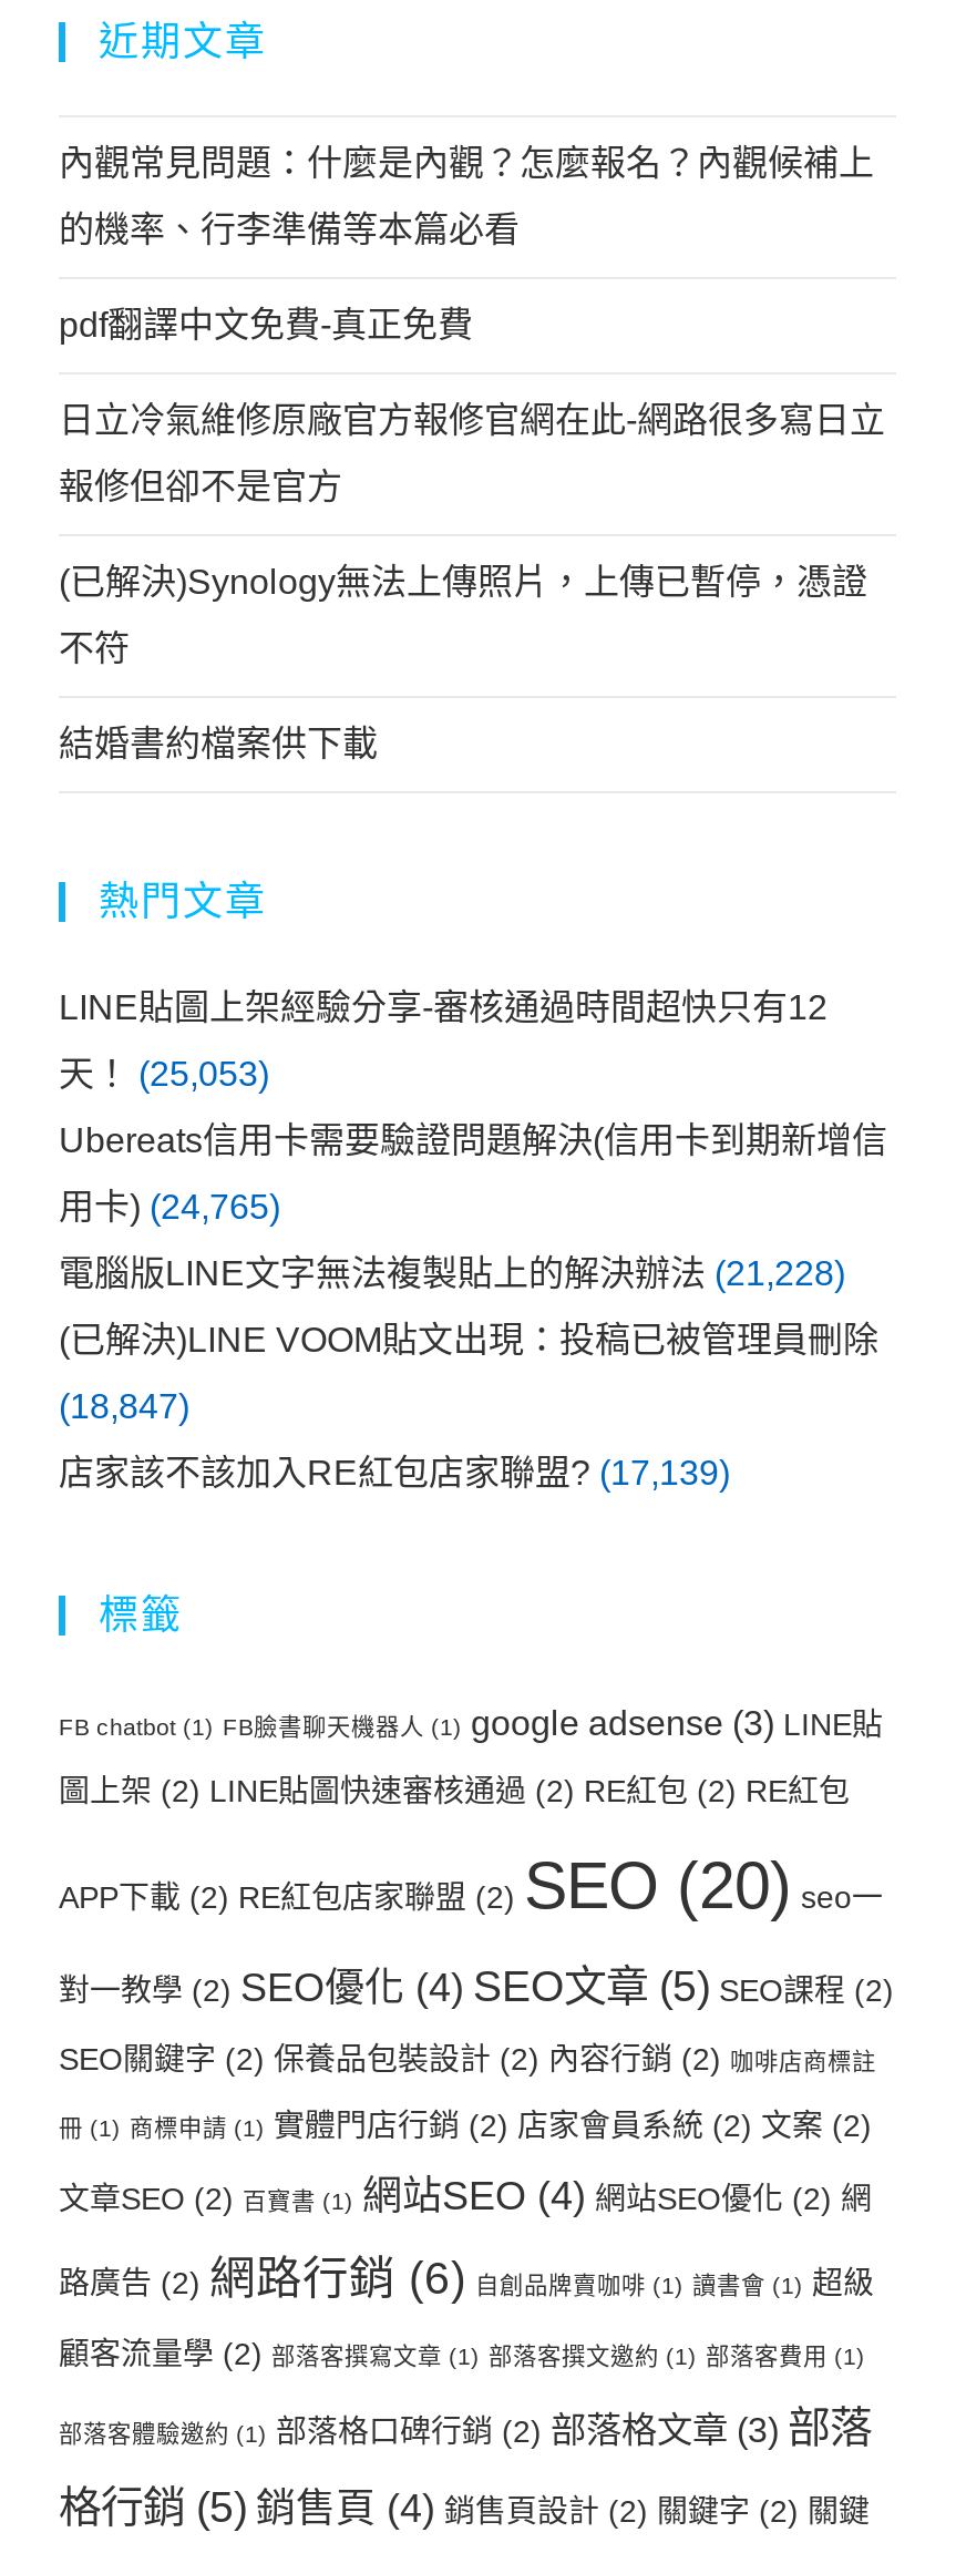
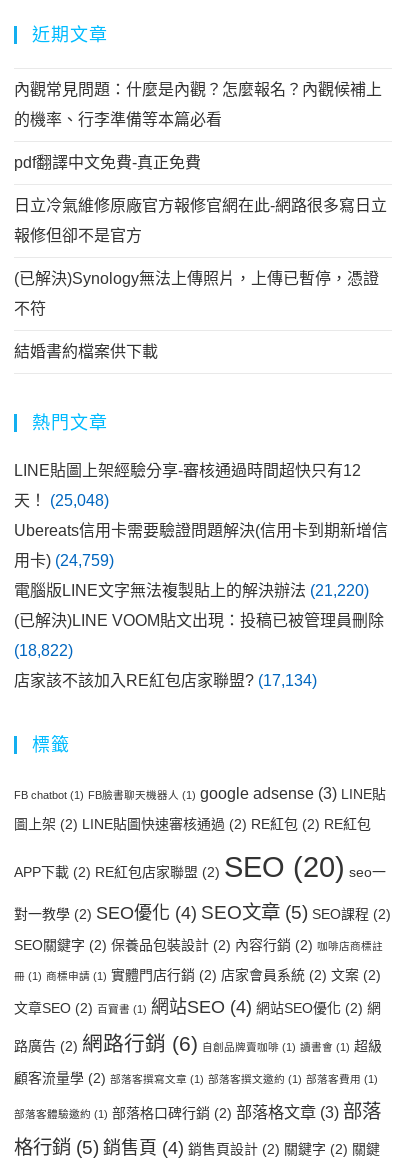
- 天！ (25,053)
+ 天！ (25,048)

- 用卡) (24,765)
+ 用卡) (24,759)

- 電腦版LINE文字無法複製貼上的解決辦法 (21,228)
+ 電腦版LINE文字無法複製貼上的解決辦法 (21,220)

- (18,847)
+ (18,822)

- 店家該不該加入RE紅包店家聯盟? (17,139)
+ 店家該不該加入RE紅包店家聯盟? (17,134)
